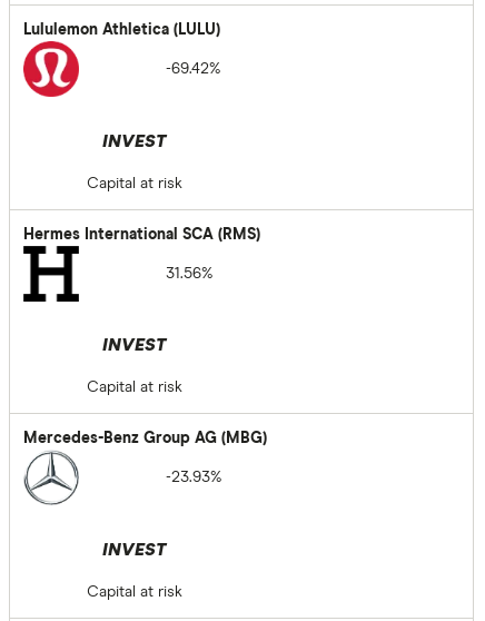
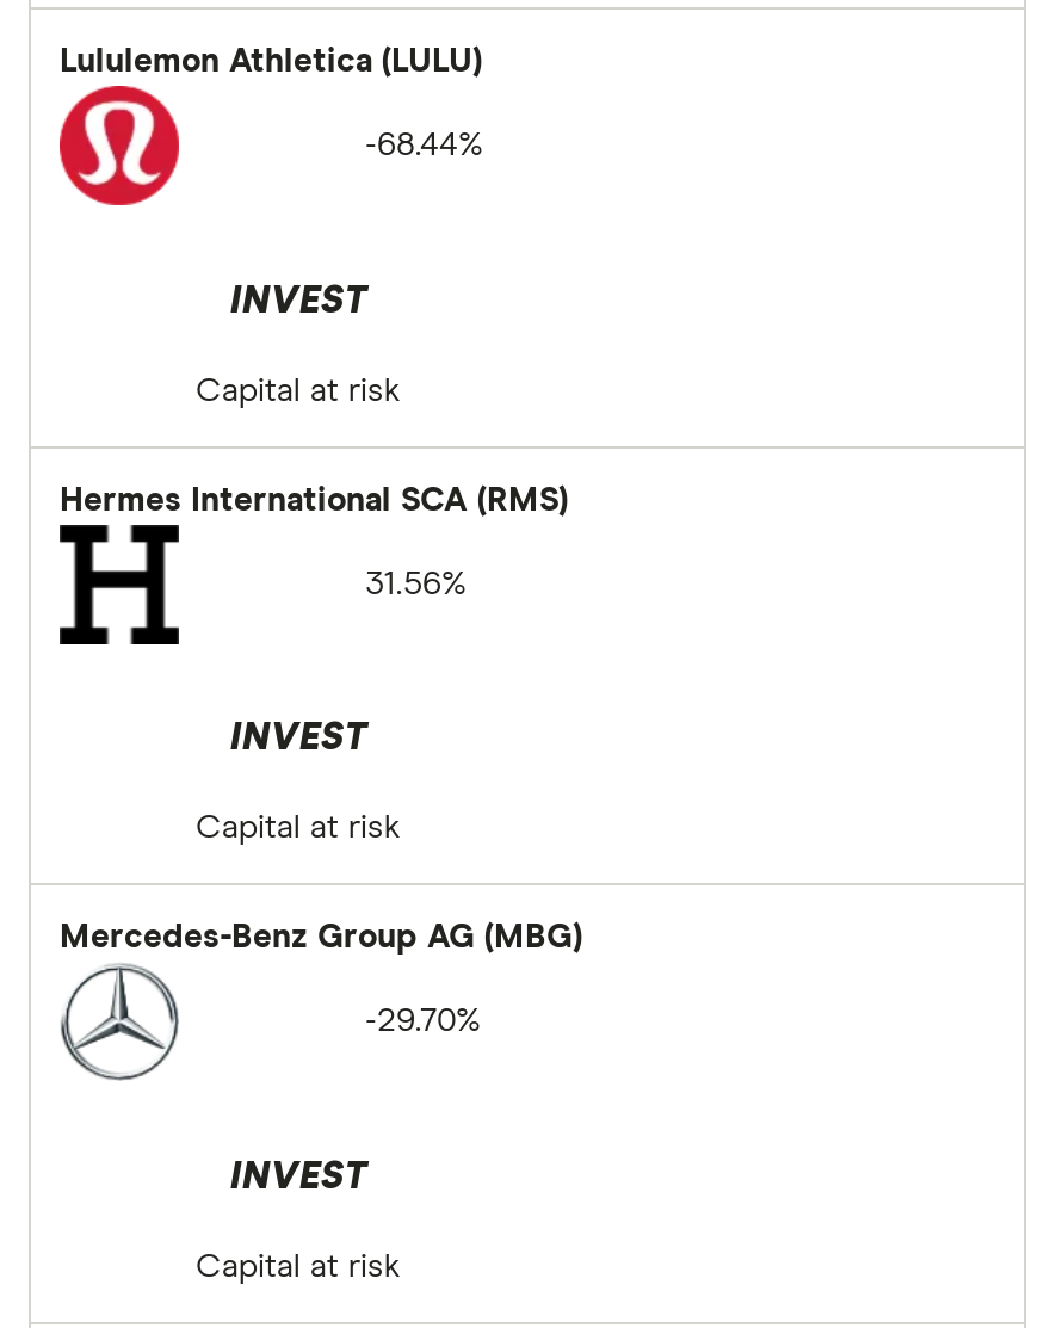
- -69.42%
+ -68.44%

- -23.93%
+ -29.70%
